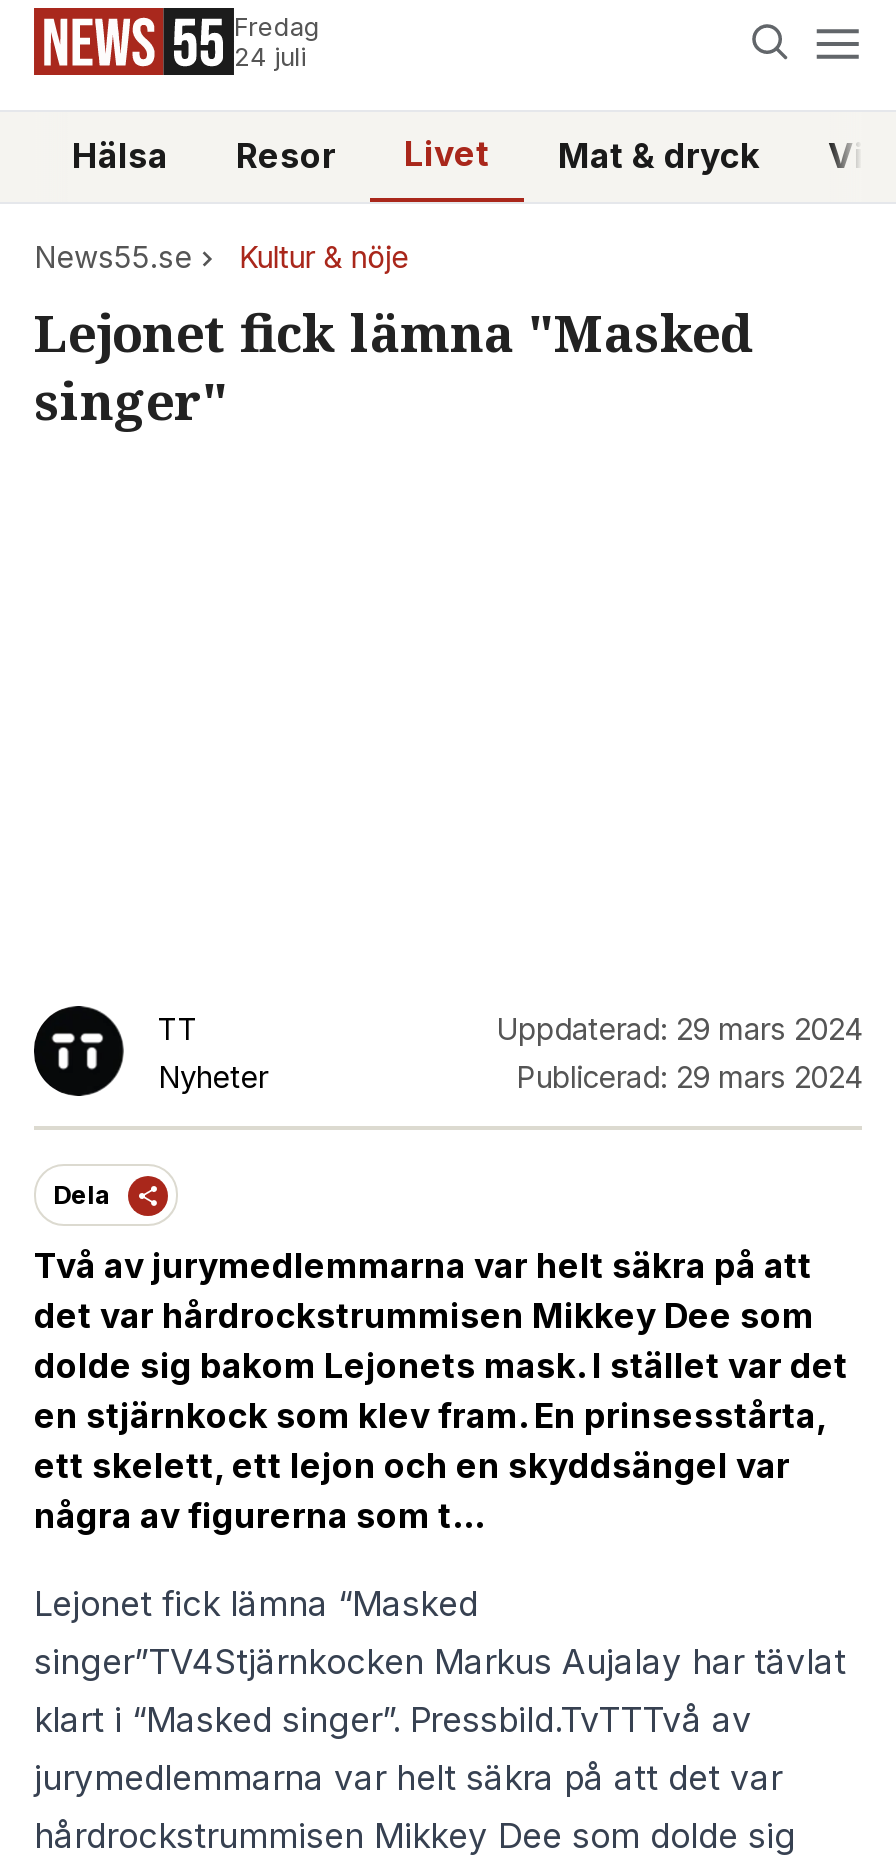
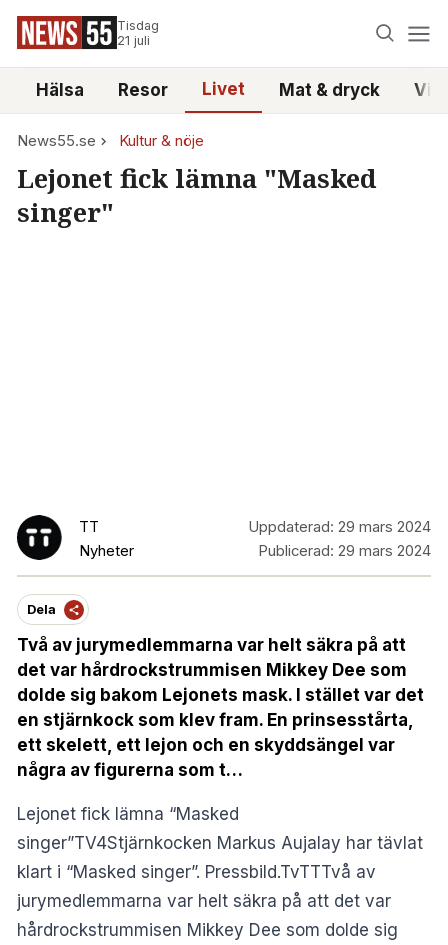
- Fredag
- 24 juli
+ Tisdag
+ 21 juli
